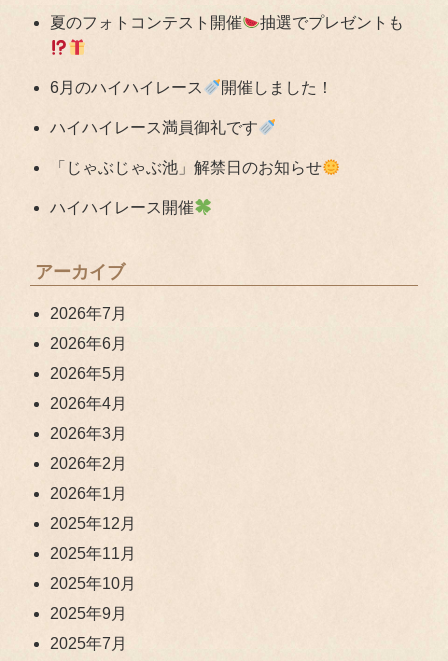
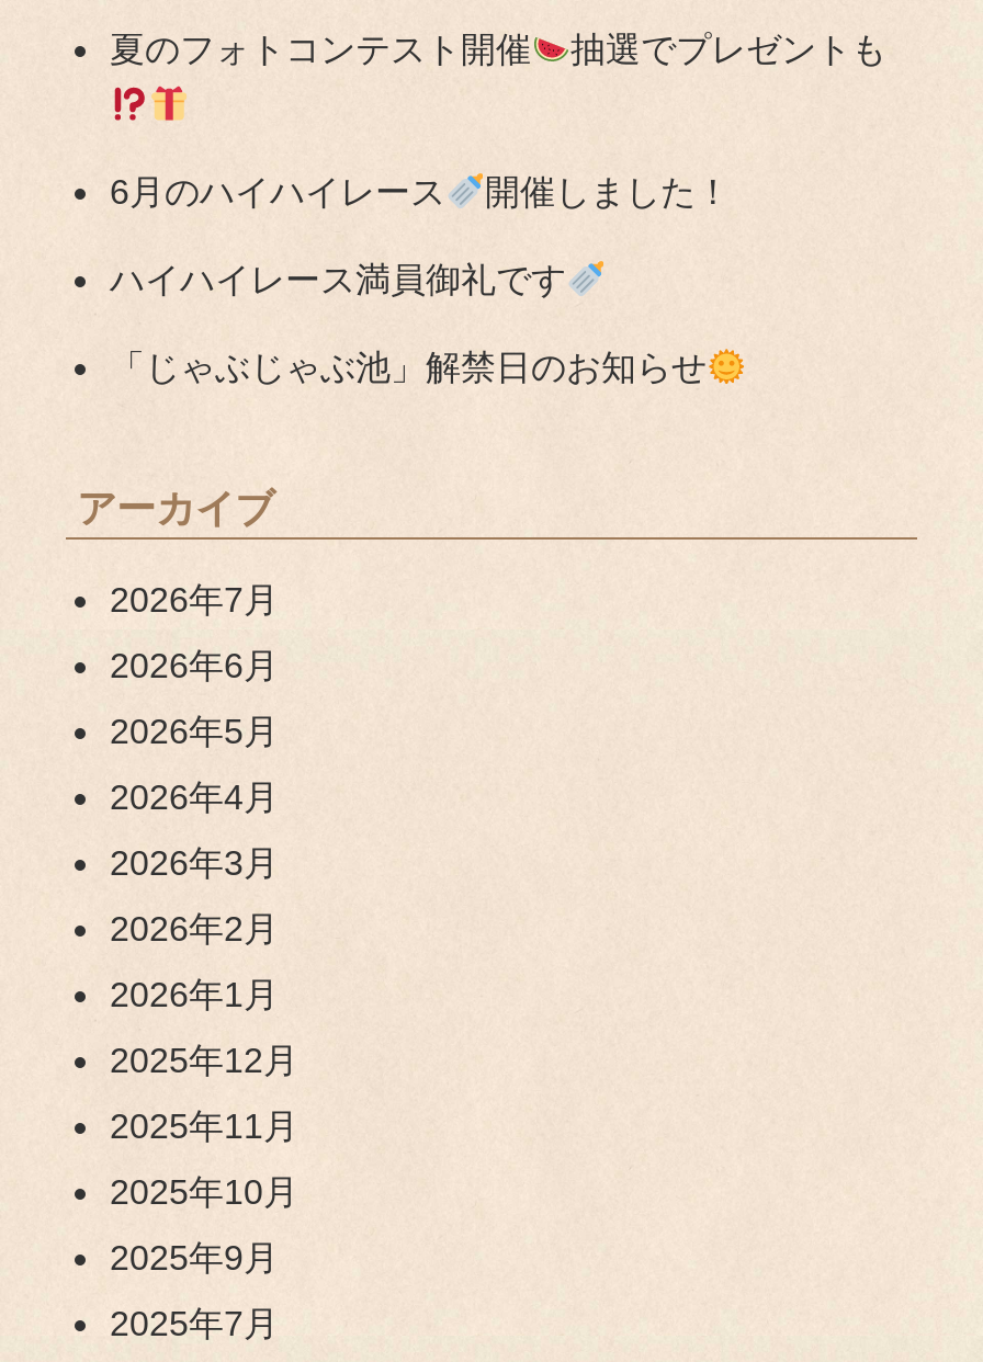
- ハイハイレース開催
